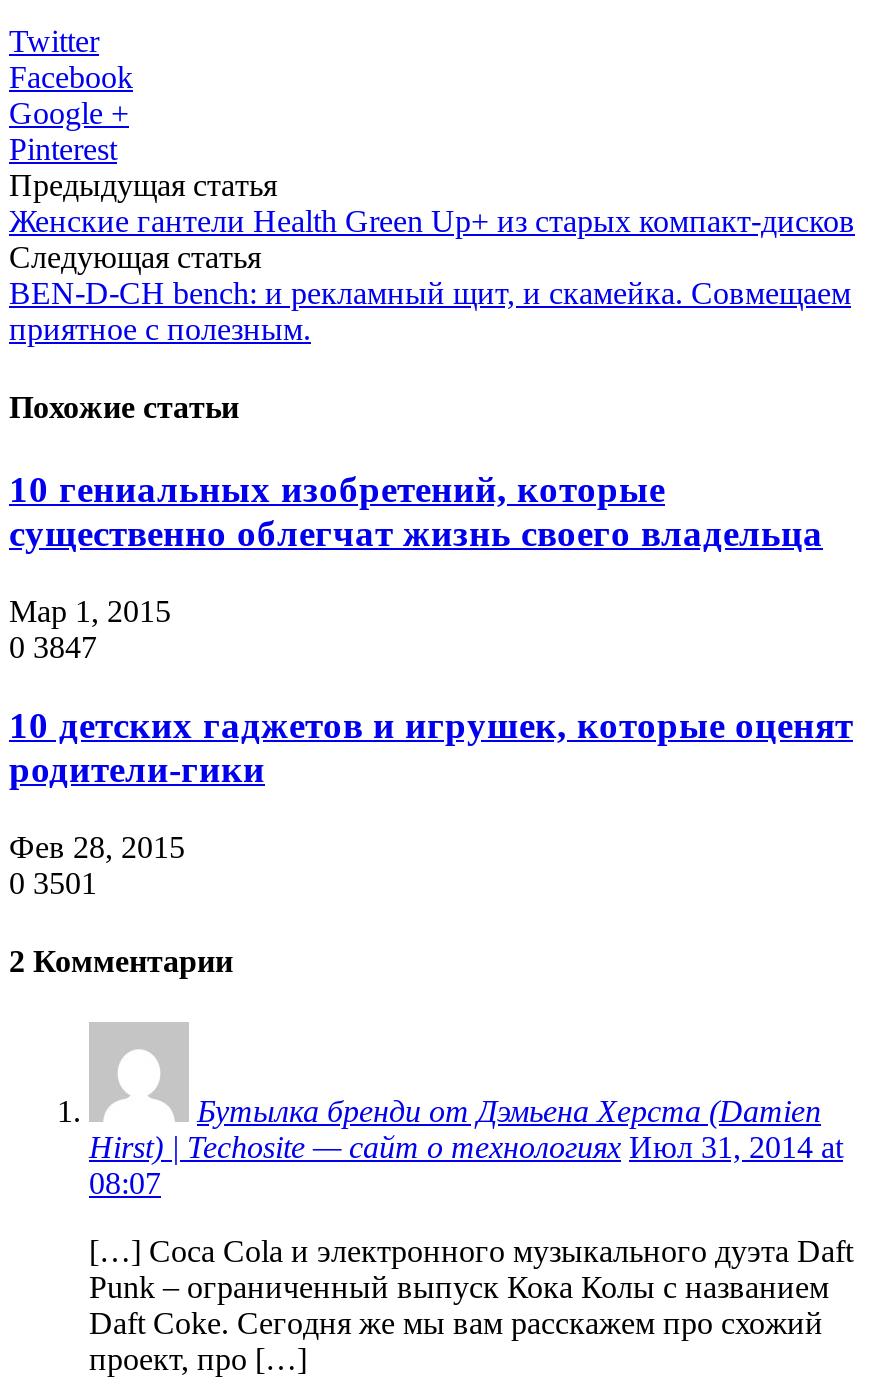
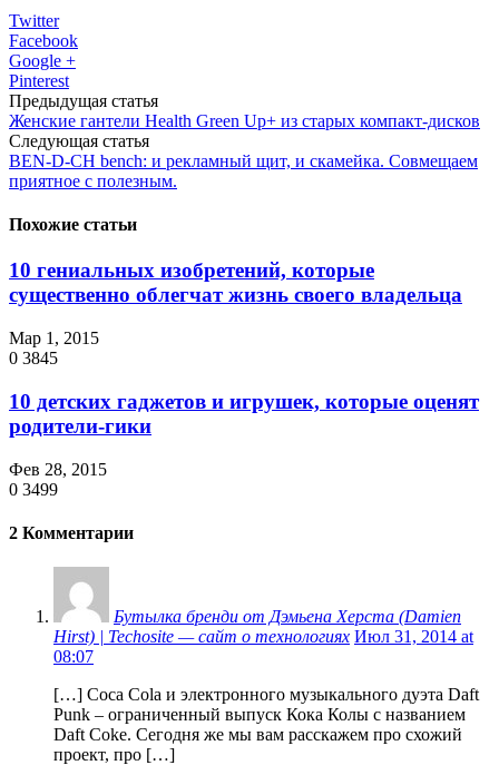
- 0 3847
+ 0 3845

- 0 3501
+ 0 3499
